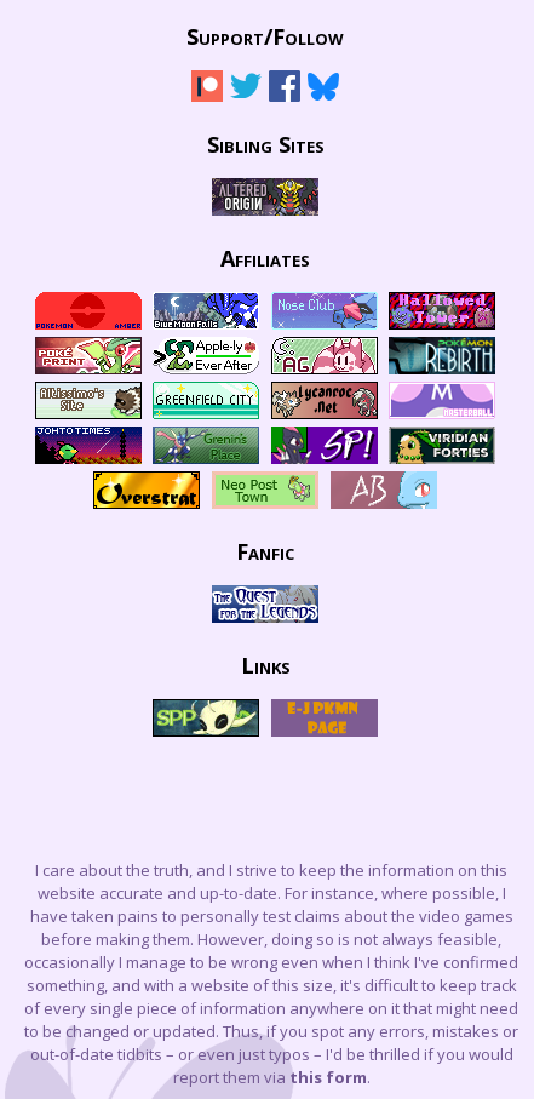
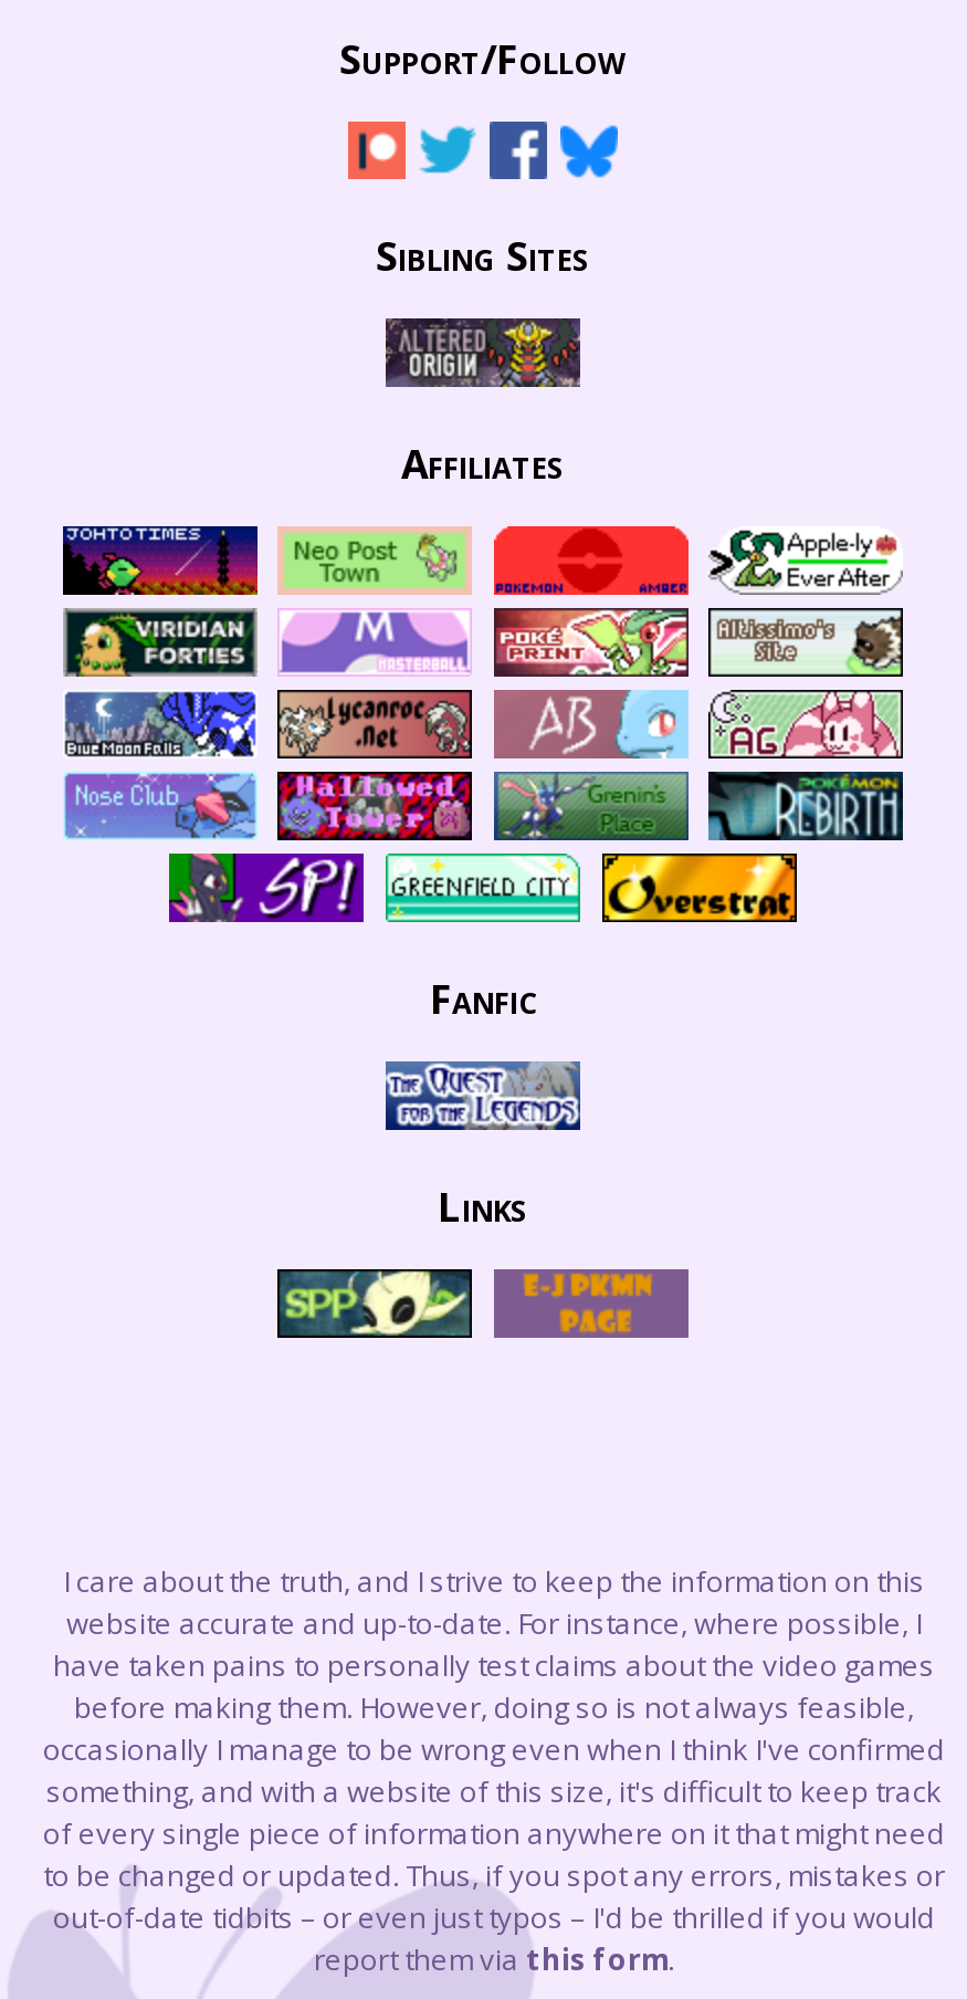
- [image]
+ [image]
